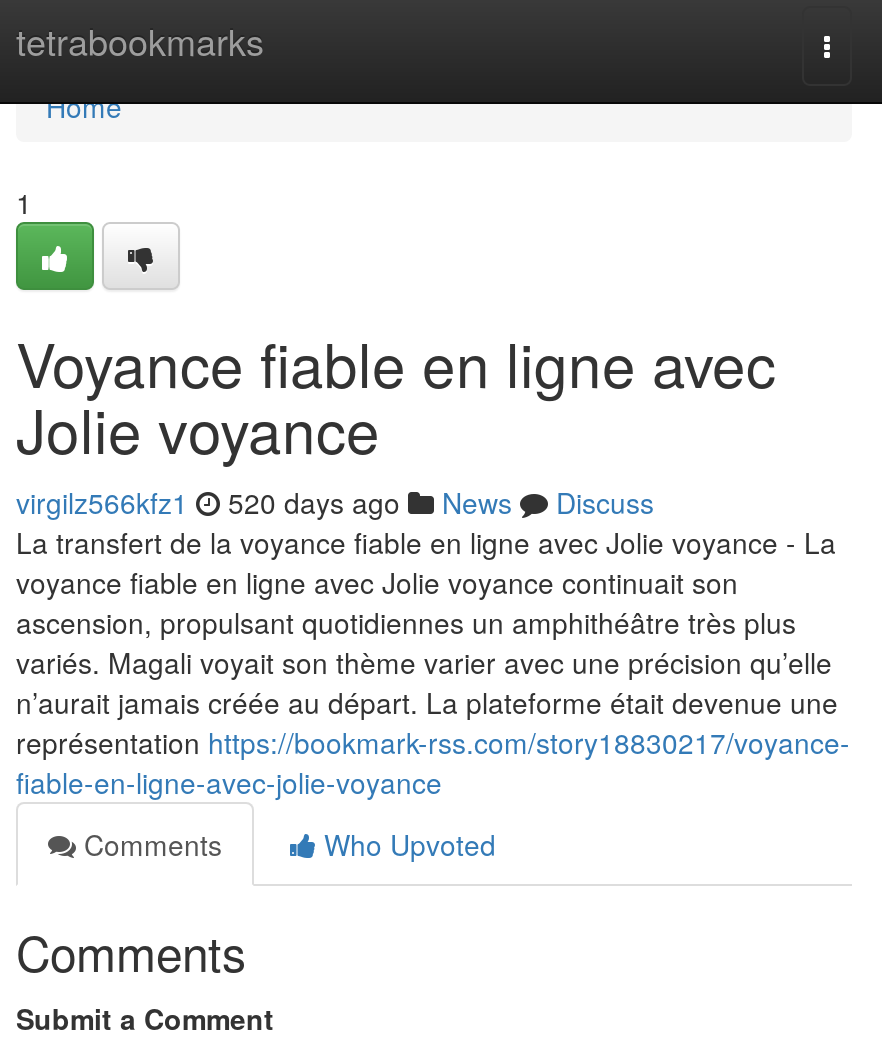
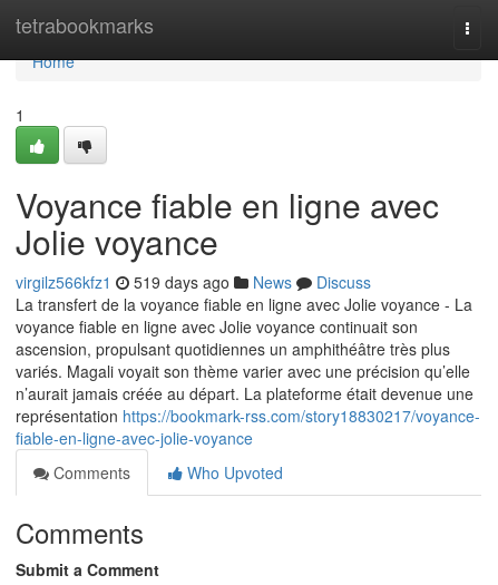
- virgilz566kfz1 520 days ago News Discuss
+ virgilz566kfz1 519 days ago News Discuss
